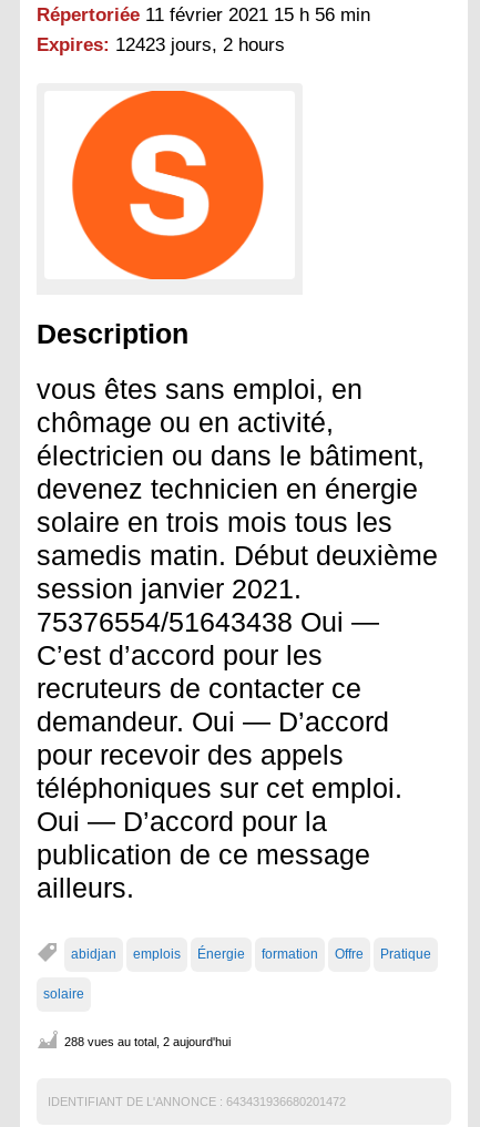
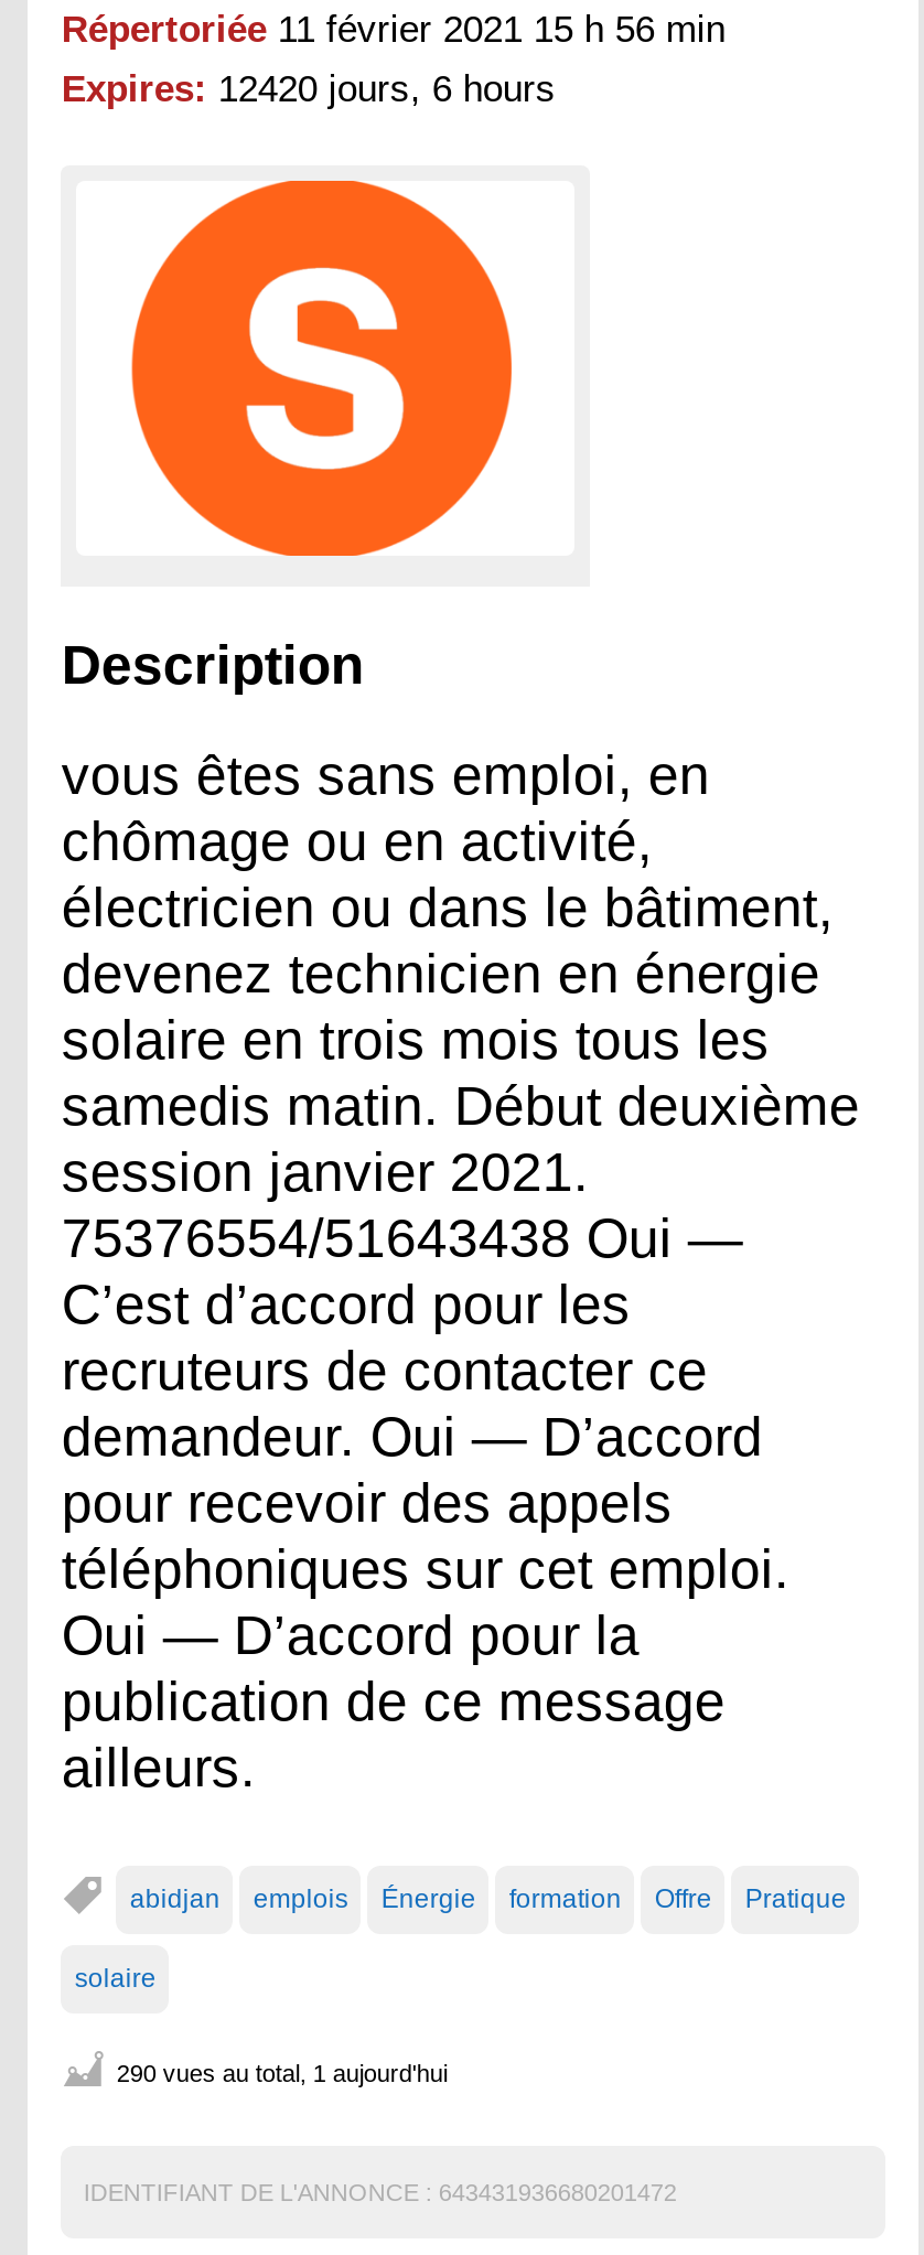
- Expires: 12423 jours, 2 hours
+ Expires: 12420 jours, 6 hours

- 288 vues au total, 2 aujourd'hui
+ 290 vues au total, 1 aujourd'hui
